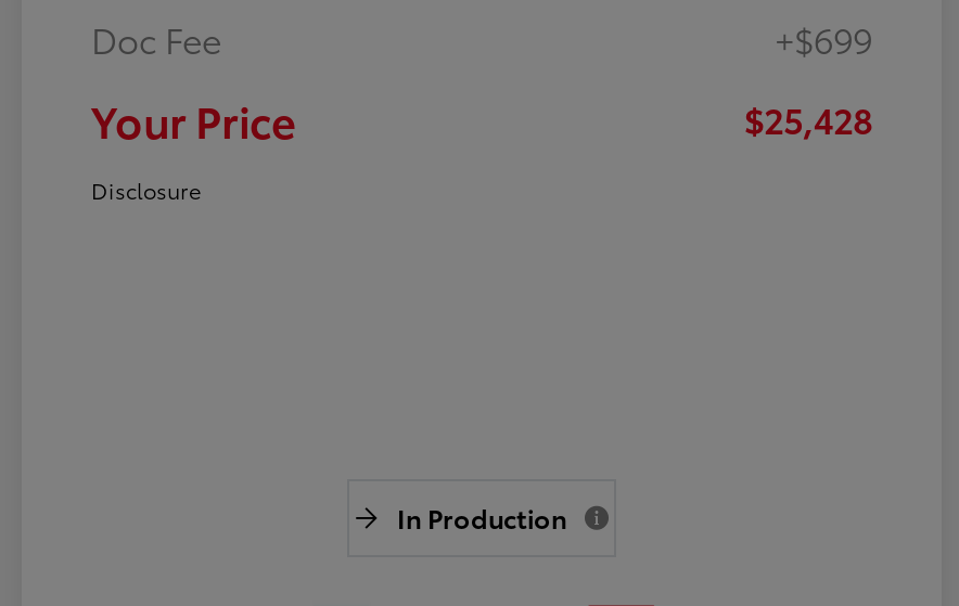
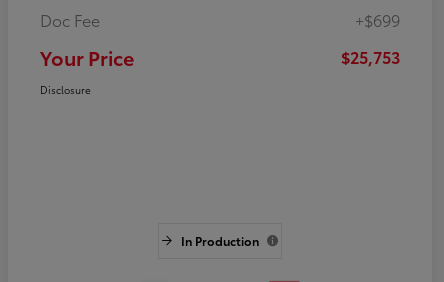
- $25,428
+ $25,753
